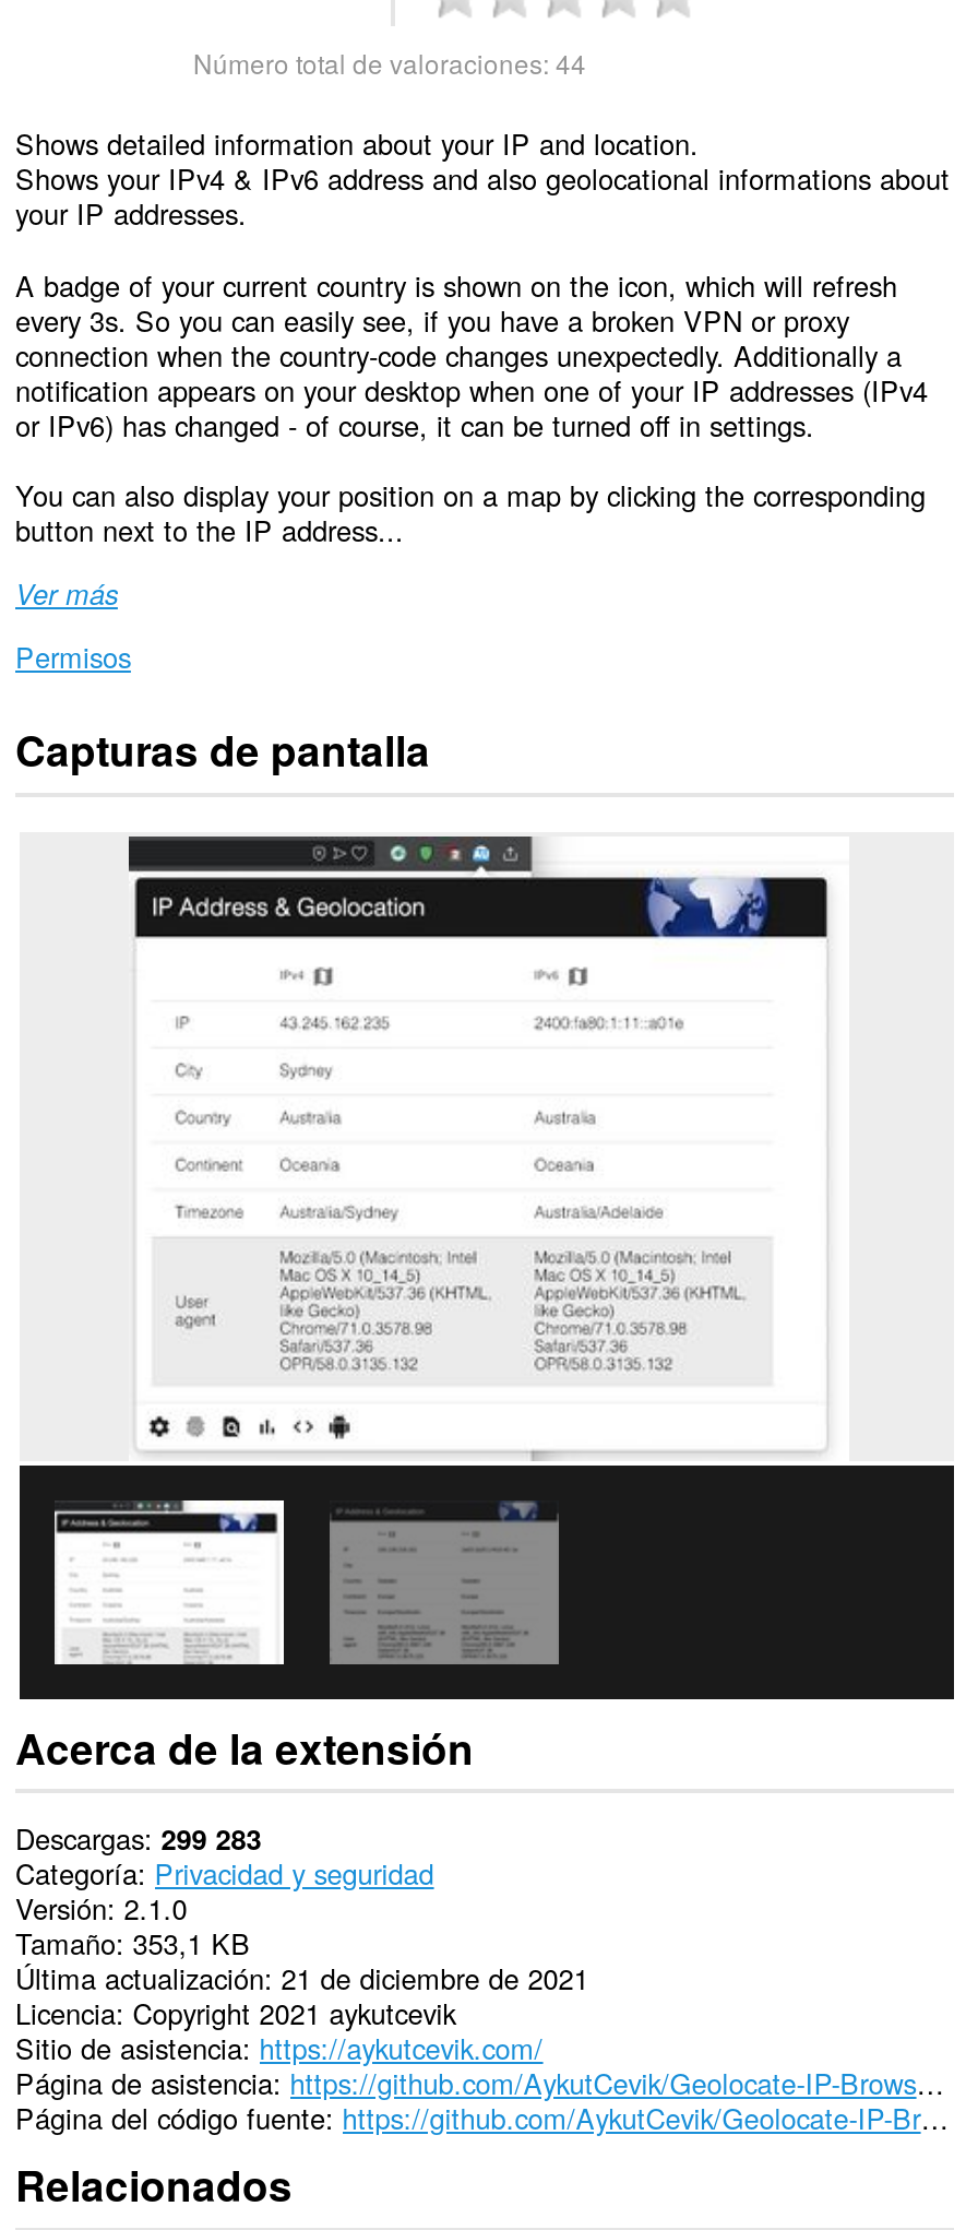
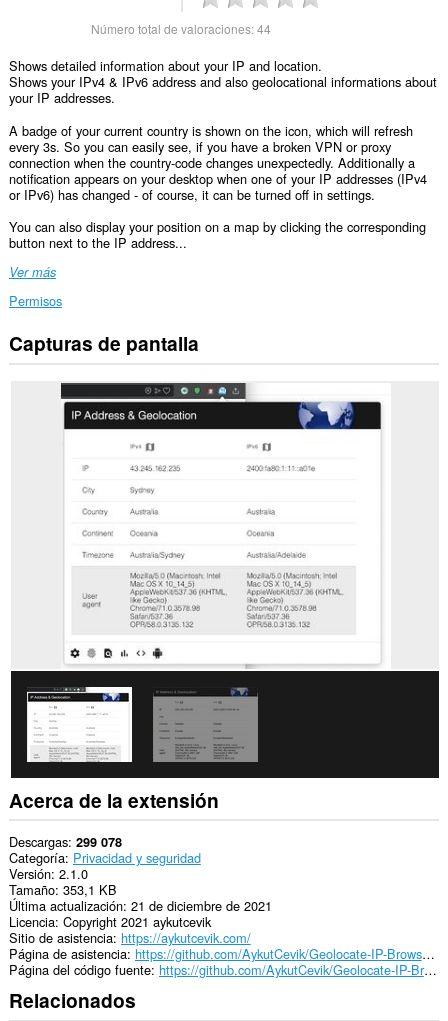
- Descargas 299 283
+ Descargas 299 078
